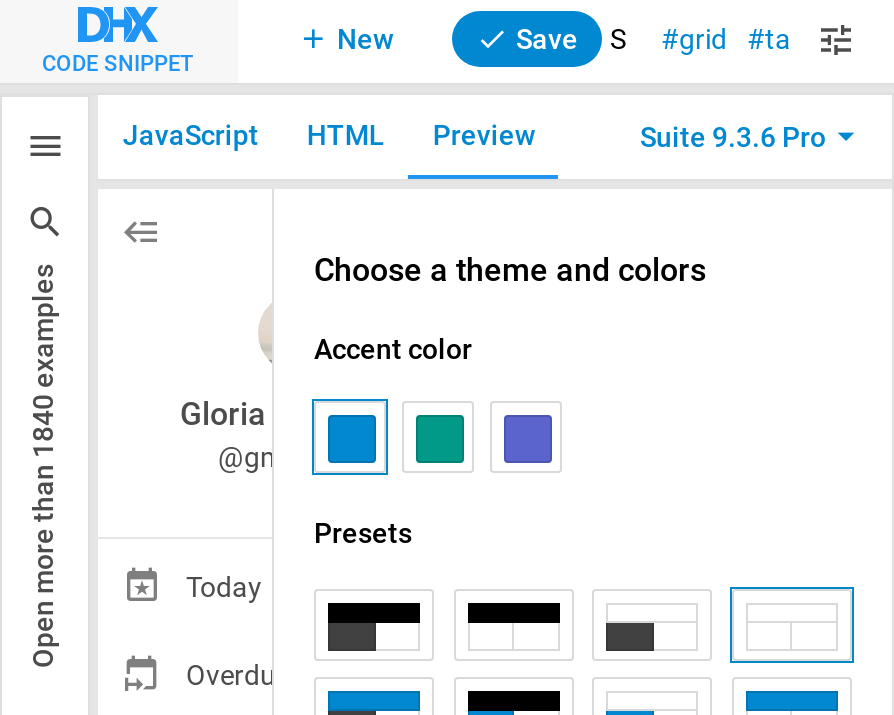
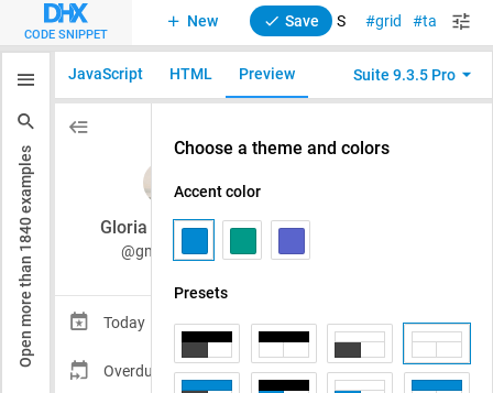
- Suite 9.3.6 Pro
+ Suite 9.3.5 Pro
